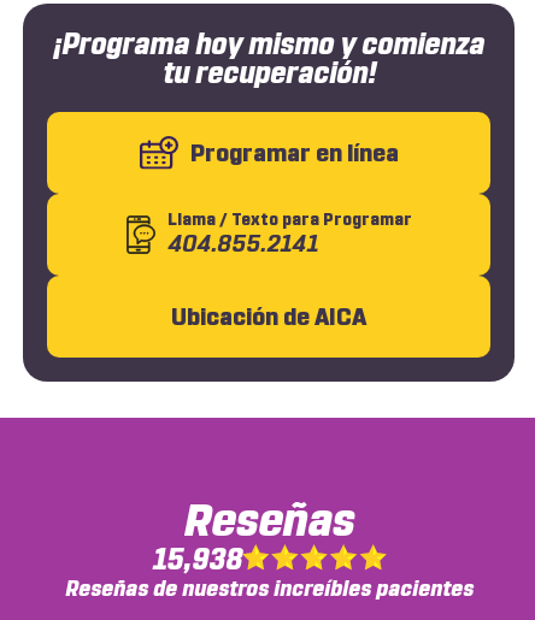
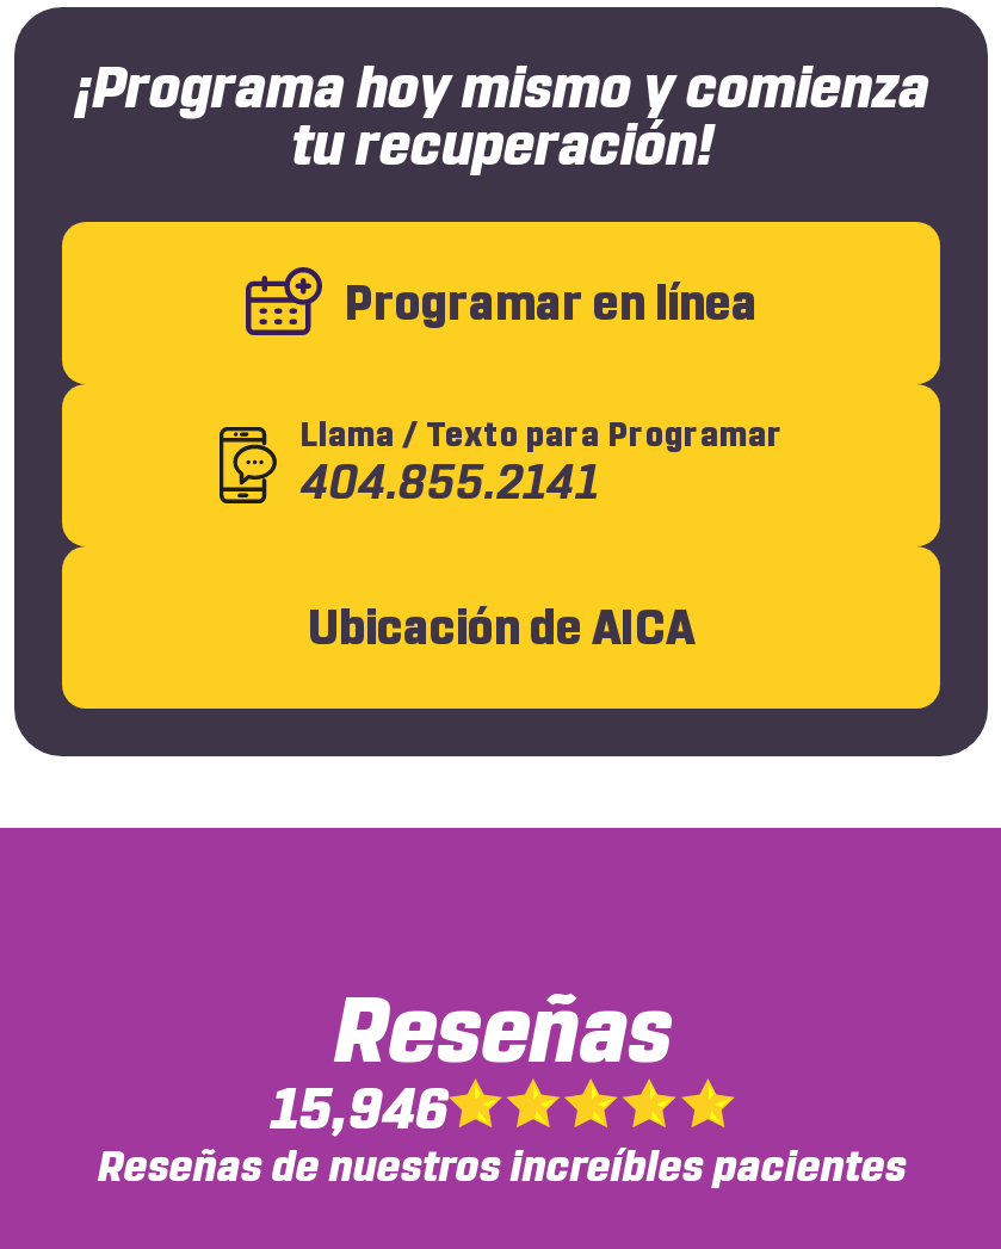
- 15,938
+ 15,946
